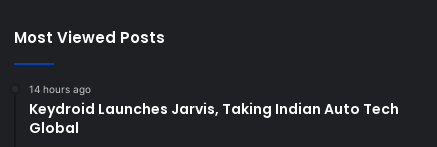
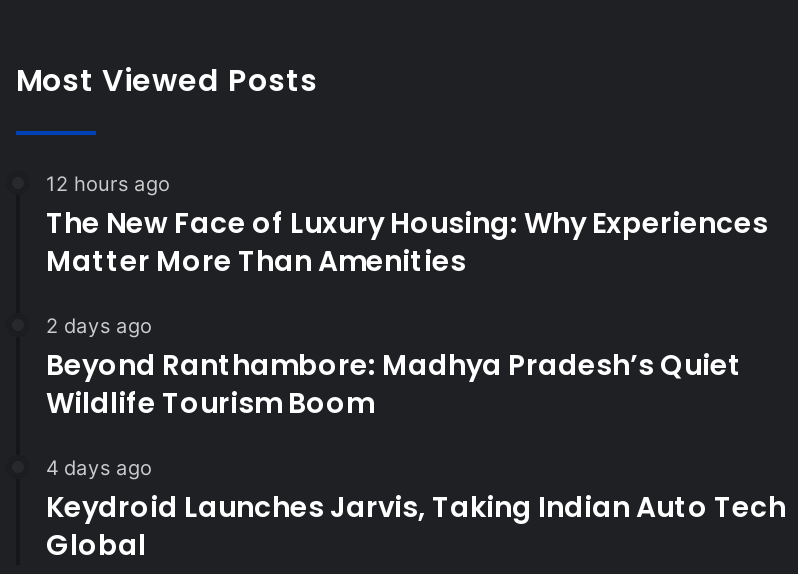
- 14 hours ago
+ 12 hours ago
+ The New Face of Luxury Housing: Why Experiences
+ Matter More Than Amenities
+ 2 days ago
+ Beyond Ranthambore: Madhya Pradesh’s Quiet
+ Wildlife Tourism Boom
+ 4 days ago
